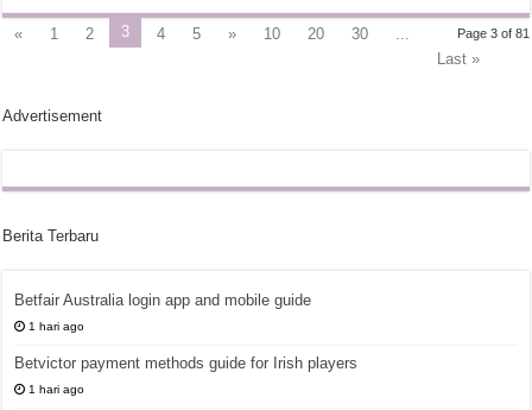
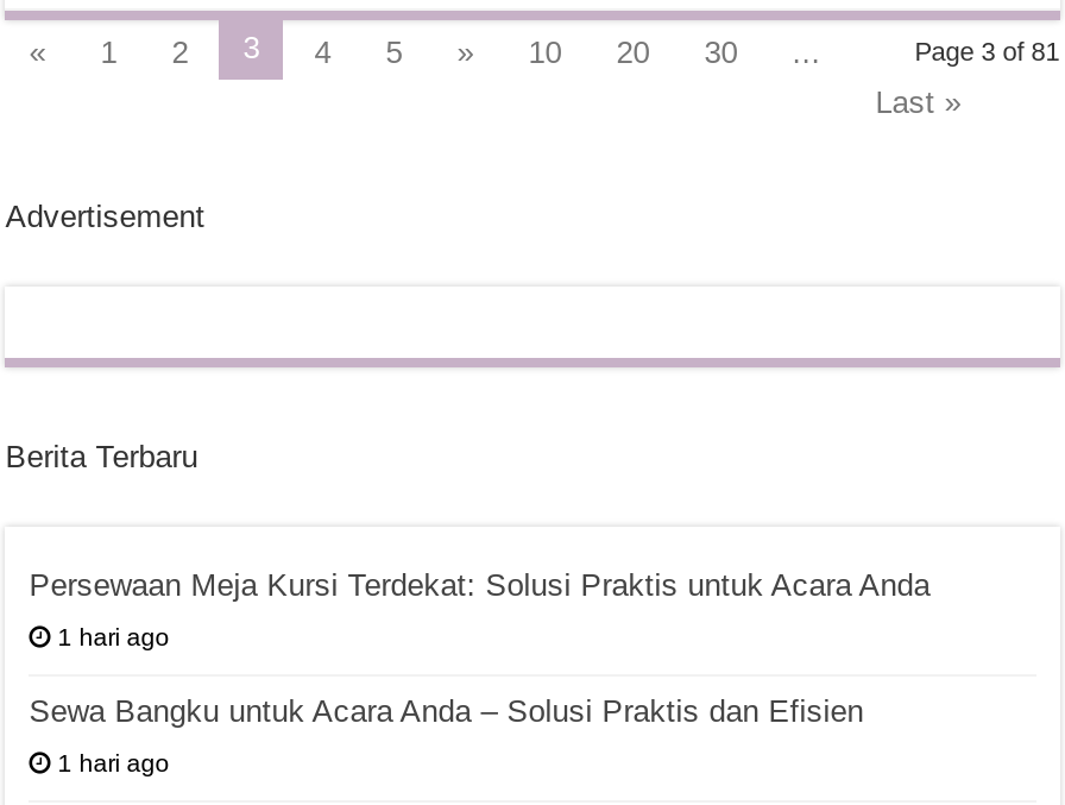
- Betfair Australia login app and mobile guide
+ Persewaan Meja Kursi Terdekat: Solusi Praktis untuk Acara Anda

- Betvictor payment methods guide for Irish players
+ Sewa Bangku untuk Acara Anda – Solusi Praktis dan Efisien
